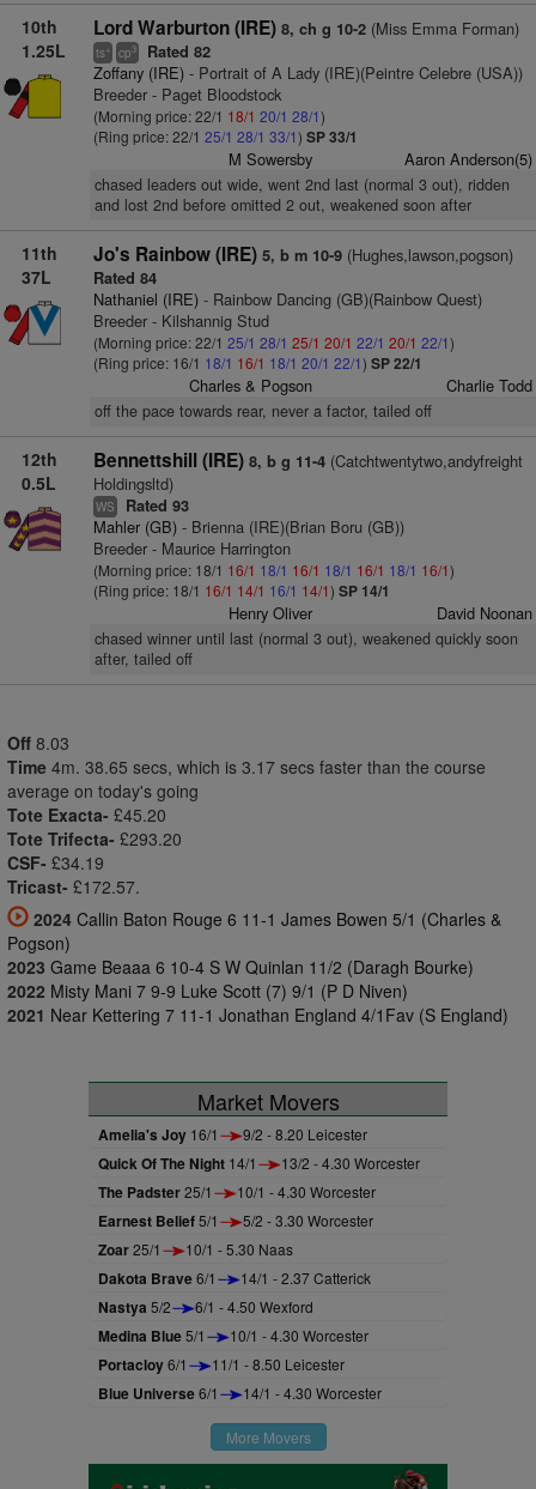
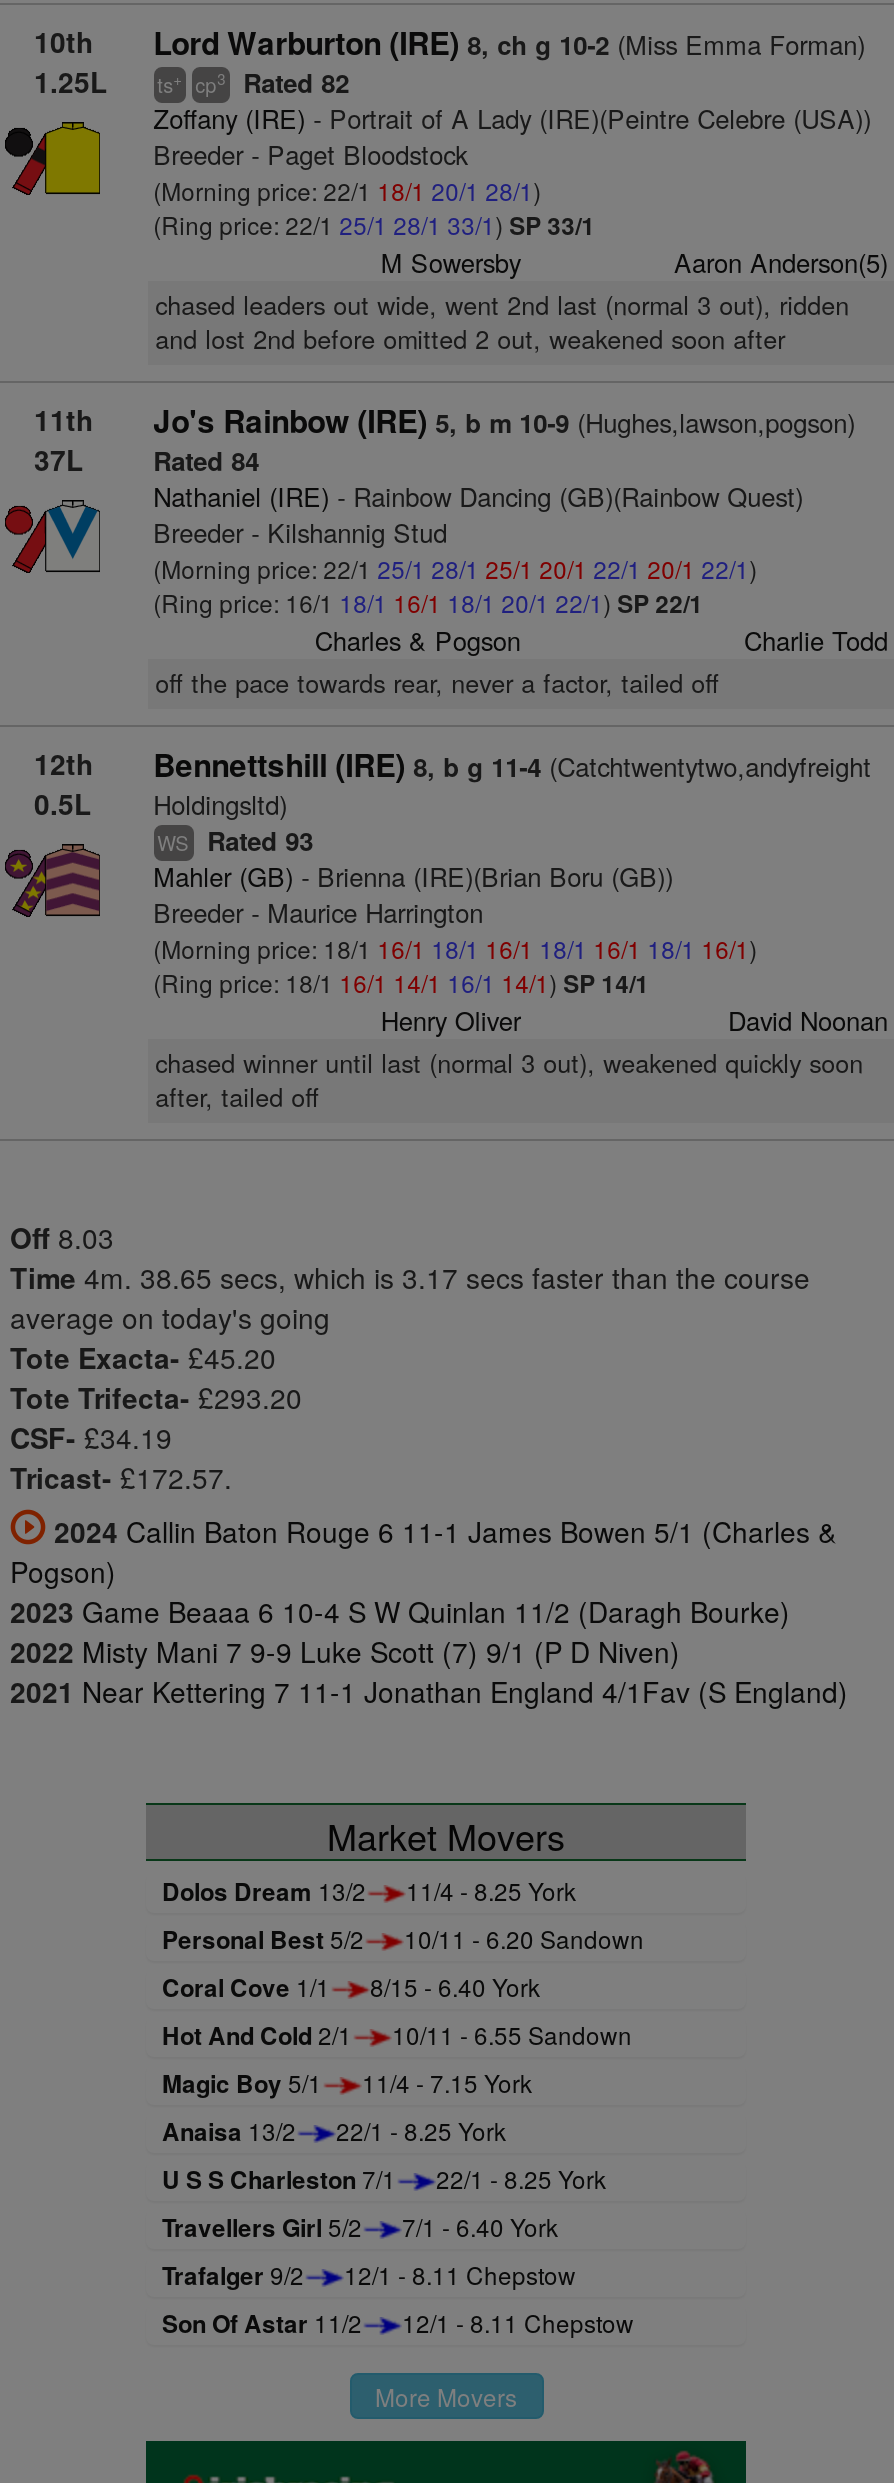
- Amelia's Joy 16/1
- 9/2 - 8.20 Leicester
- Quick Of The Night 14/1
- 13/2 - 4.30 Worcester
- The Padster 25/1
- 10/1 - 4.30 Worcester
- Earnest Belief 5/1
- 5/2 - 3.30 Worcester
- Zoar 25/1
- 10/1 - 5.30 Naas
- Dakota Brave 6/1
- 14/1 - 2.37 Catterick
- Nastya 5/2
- 6/1 - 4.50 Wexford
- Medina Blue 5/1
- 10/1 - 4.30 Worcester
- Portacloy 6/1
- 11/1 - 8.50 Leicester
- Blue Universe 6/1
- 14/1 - 4.30 Worcester
+ Dolos Dream 13/2
+ 11/4 - 8.25 York
+ Personal Best 5/2
+ 10/11 - 6.20 Sandown
+ Coral Cove 1/1
+ 8/15 - 6.40 York
+ Hot And Cold 2/1
+ 10/11 - 6.55 Sandown
+ Magic Boy 5/1
+ 11/4 - 7.15 York
+ Anaisa 13/2
+ 22/1 - 8.25 York
+ U S S Charleston 7/1
+ 22/1 - 8.25 York
+ Travellers Girl 5/2
+ 7/1 - 6.40 York
+ Trafalger 9/2
+ 12/1 - 8.11 Chepstow
+ Son Of Astar 11/2
+ 12/1 - 8.11 Chepstow
